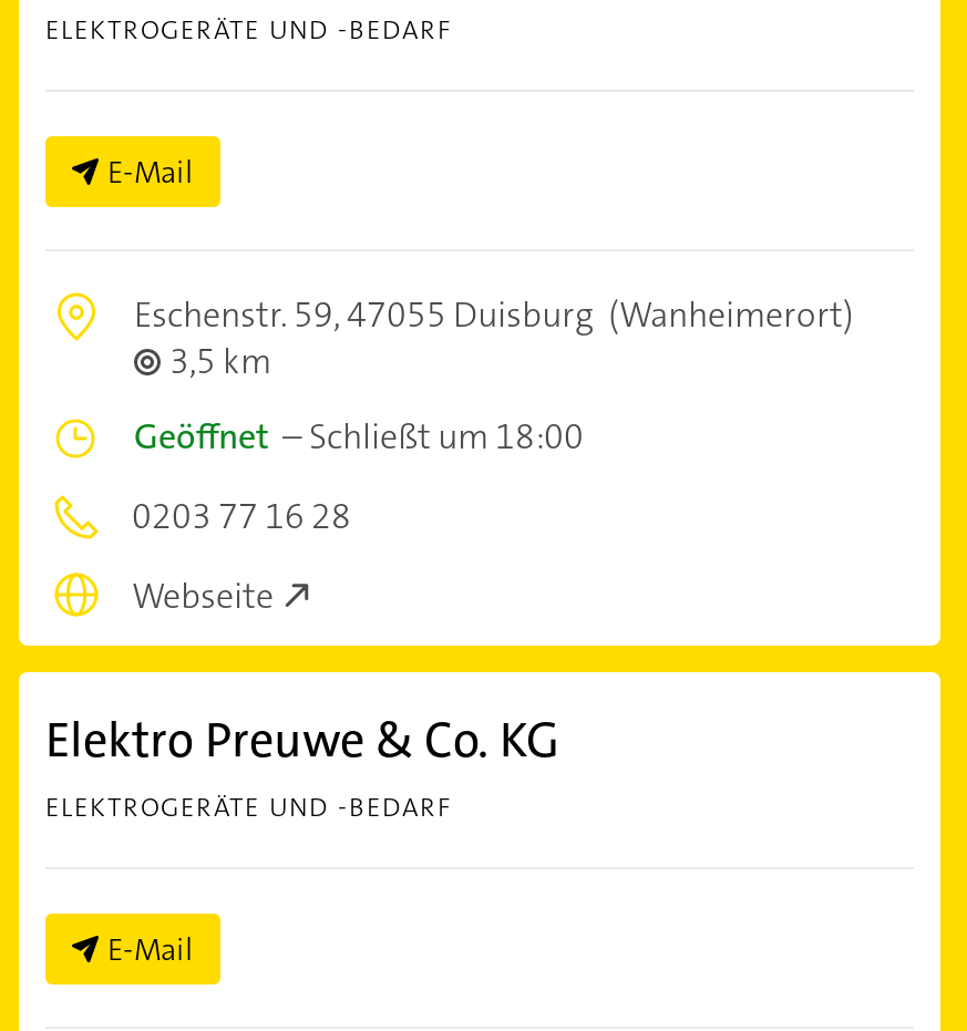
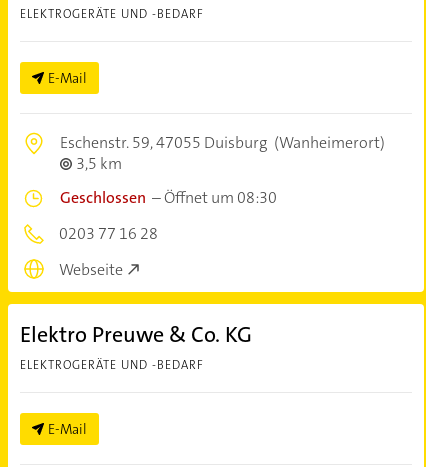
- Geöffnet – Schließt um 18:00
+ Geschlossen – Öffnet um 08:30
